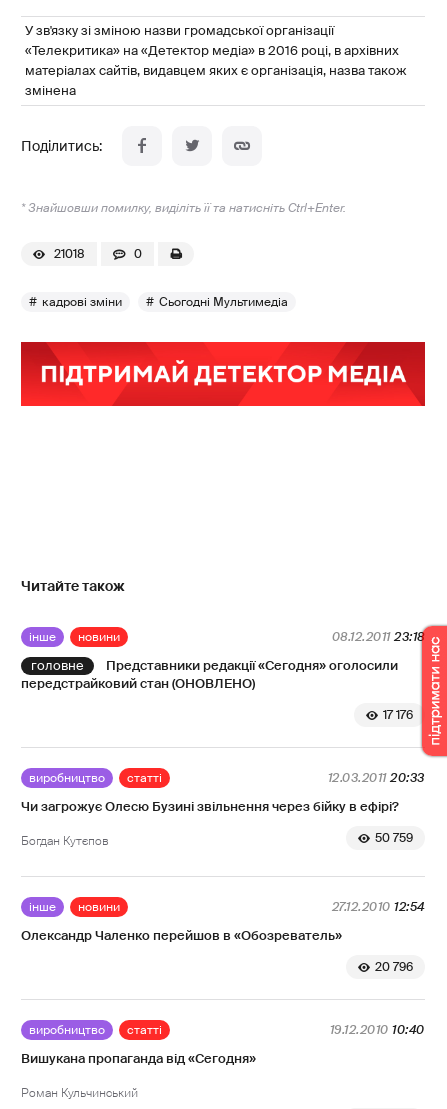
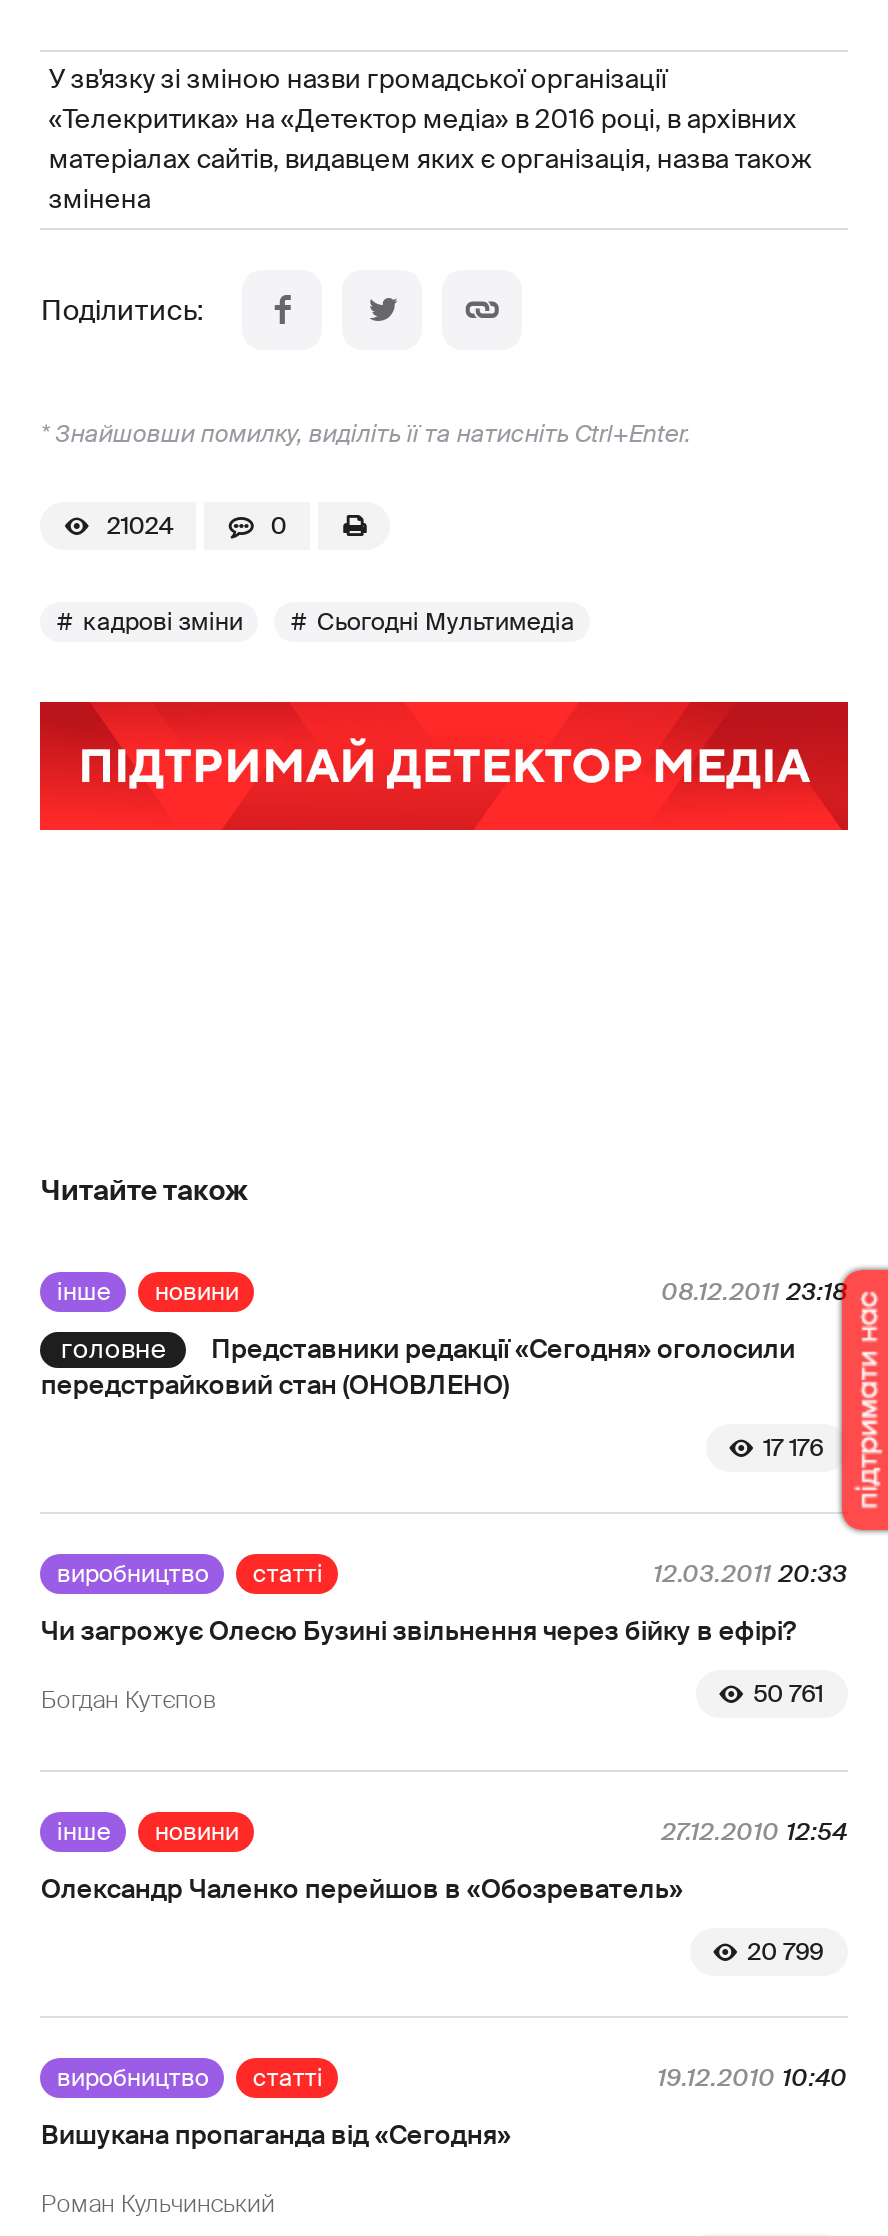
- 21018
+ 21024

- 50 759
+ 50 761

- 20 796
+ 20 799
